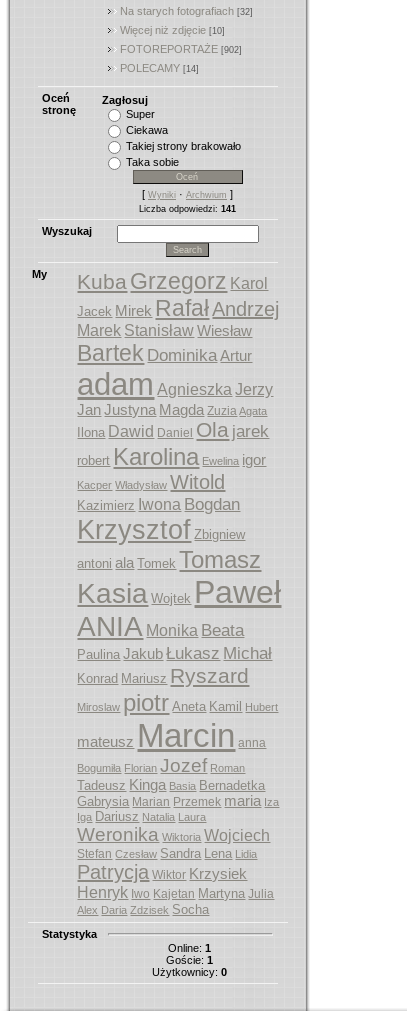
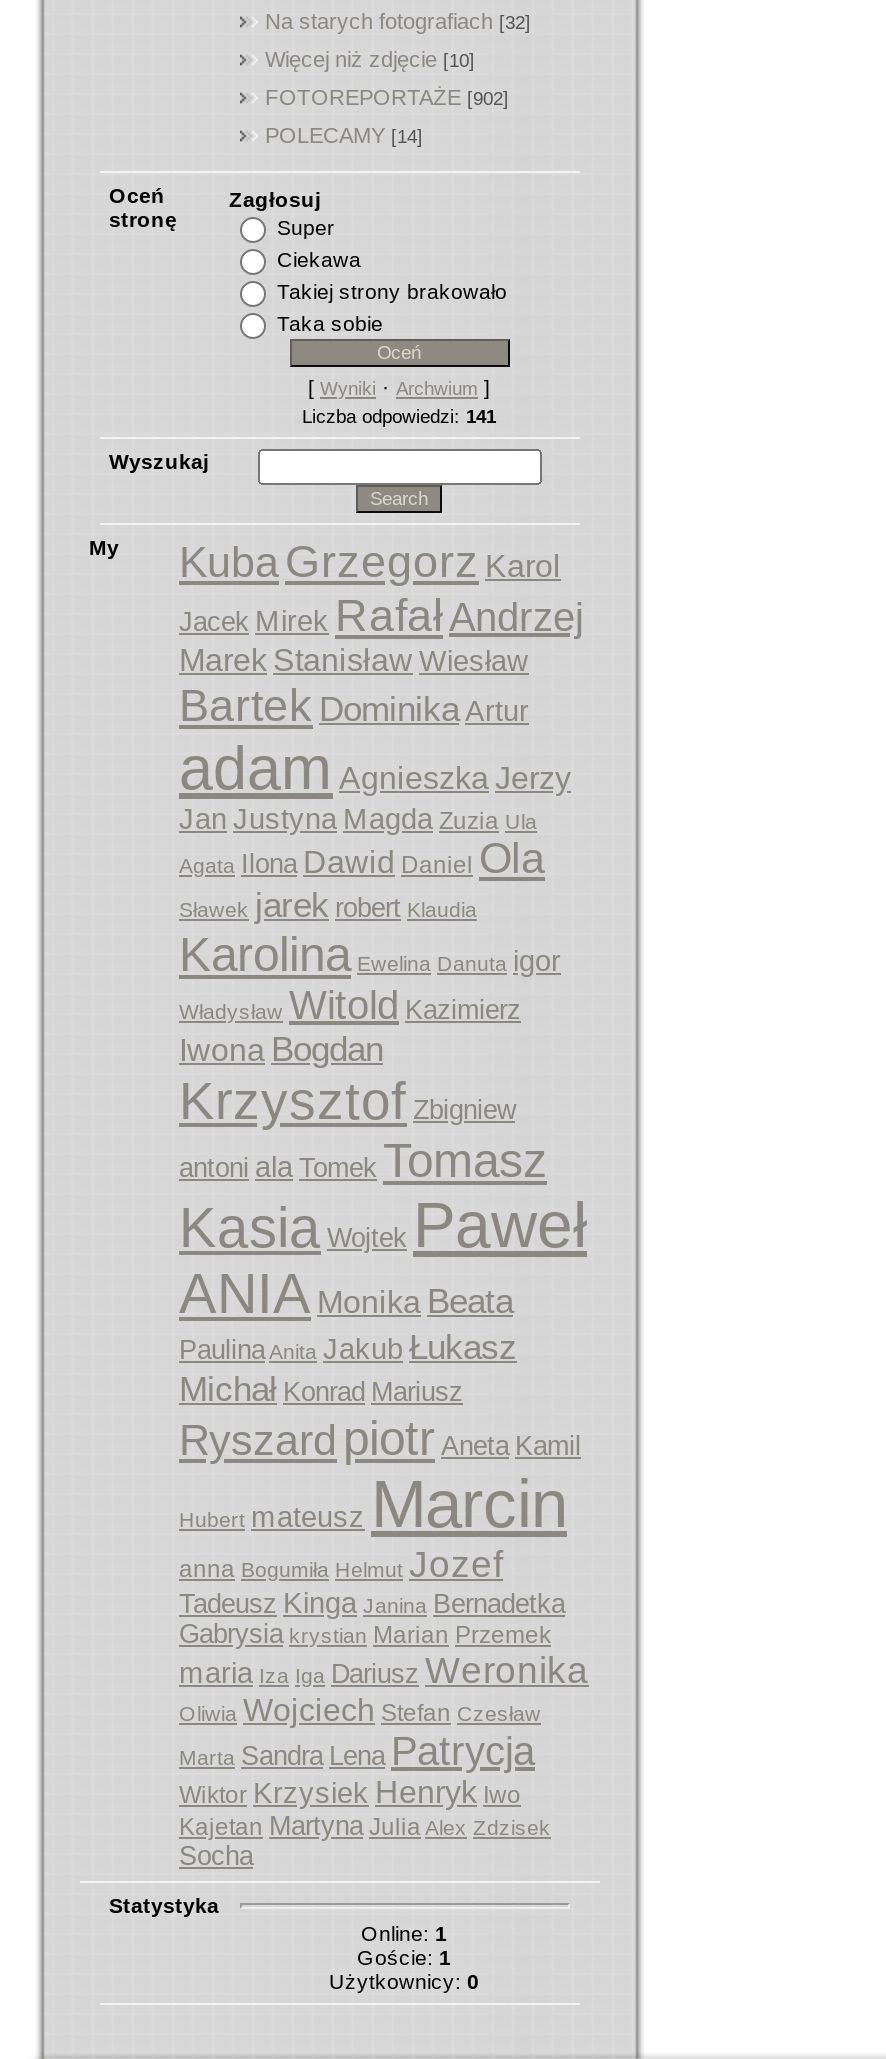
- Jan Justyna Magda Zuzia Agata
- Ilona Dawid Daniel Ola jarek
- robert Karolina Ewelina igor
- Kacper Władysław Witold
- Kazimierz Iwona Bogdan
+ Jan Justyna Magda Zuzia Ula
+ Agata Ilona Dawid Daniel Ola
+ Sławek jarek robert Klaudia
+ Karolina Ewelina Danuta igor
+ Władysław Witold Kazimierz
+ Iwona Bogdan

- Paulina Jakub Łukasz Michał
- Konrad Mariusz Ryszard
- Miroslaw piotr Aneta Kamil Hubert
- mateusz Marcin anna
- Bogumiła Florian Jozef Roman
- Tadeusz Kinga Basia Bernadetka
- Gabrysia Marian Przemek maria Iza
- Iga Dariusz Natalia Laura
- Weronika Wiktoria Wojciech
- Stefan Czesław Sandra Lena Lidia
- Patrycja Wiktor Krzysiek
- Henryk Iwo Kajetan Martyna Julia
- Alex Daria Zdzisek Socha
+ Paulina Anita Jakub Łukasz
+ Michał Konrad Mariusz
+ Ryszard piotr Aneta Kamil
+ Hubert mateusz Marcin
+ anna Bogumiła Helmut Jozef
+ Tadeusz Kinga Janina Bernadetka
+ Gabrysia krystian Marian Przemek
+ maria Iza Iga Dariusz Weronika
+ Oliwia Wojciech Stefan Czesław
+ Marta Sandra Lena Patrycja
+ Wiktor Krzysiek Henryk Iwo
+ Kajetan Martyna Julia Alex Zdzisek
+ Socha
